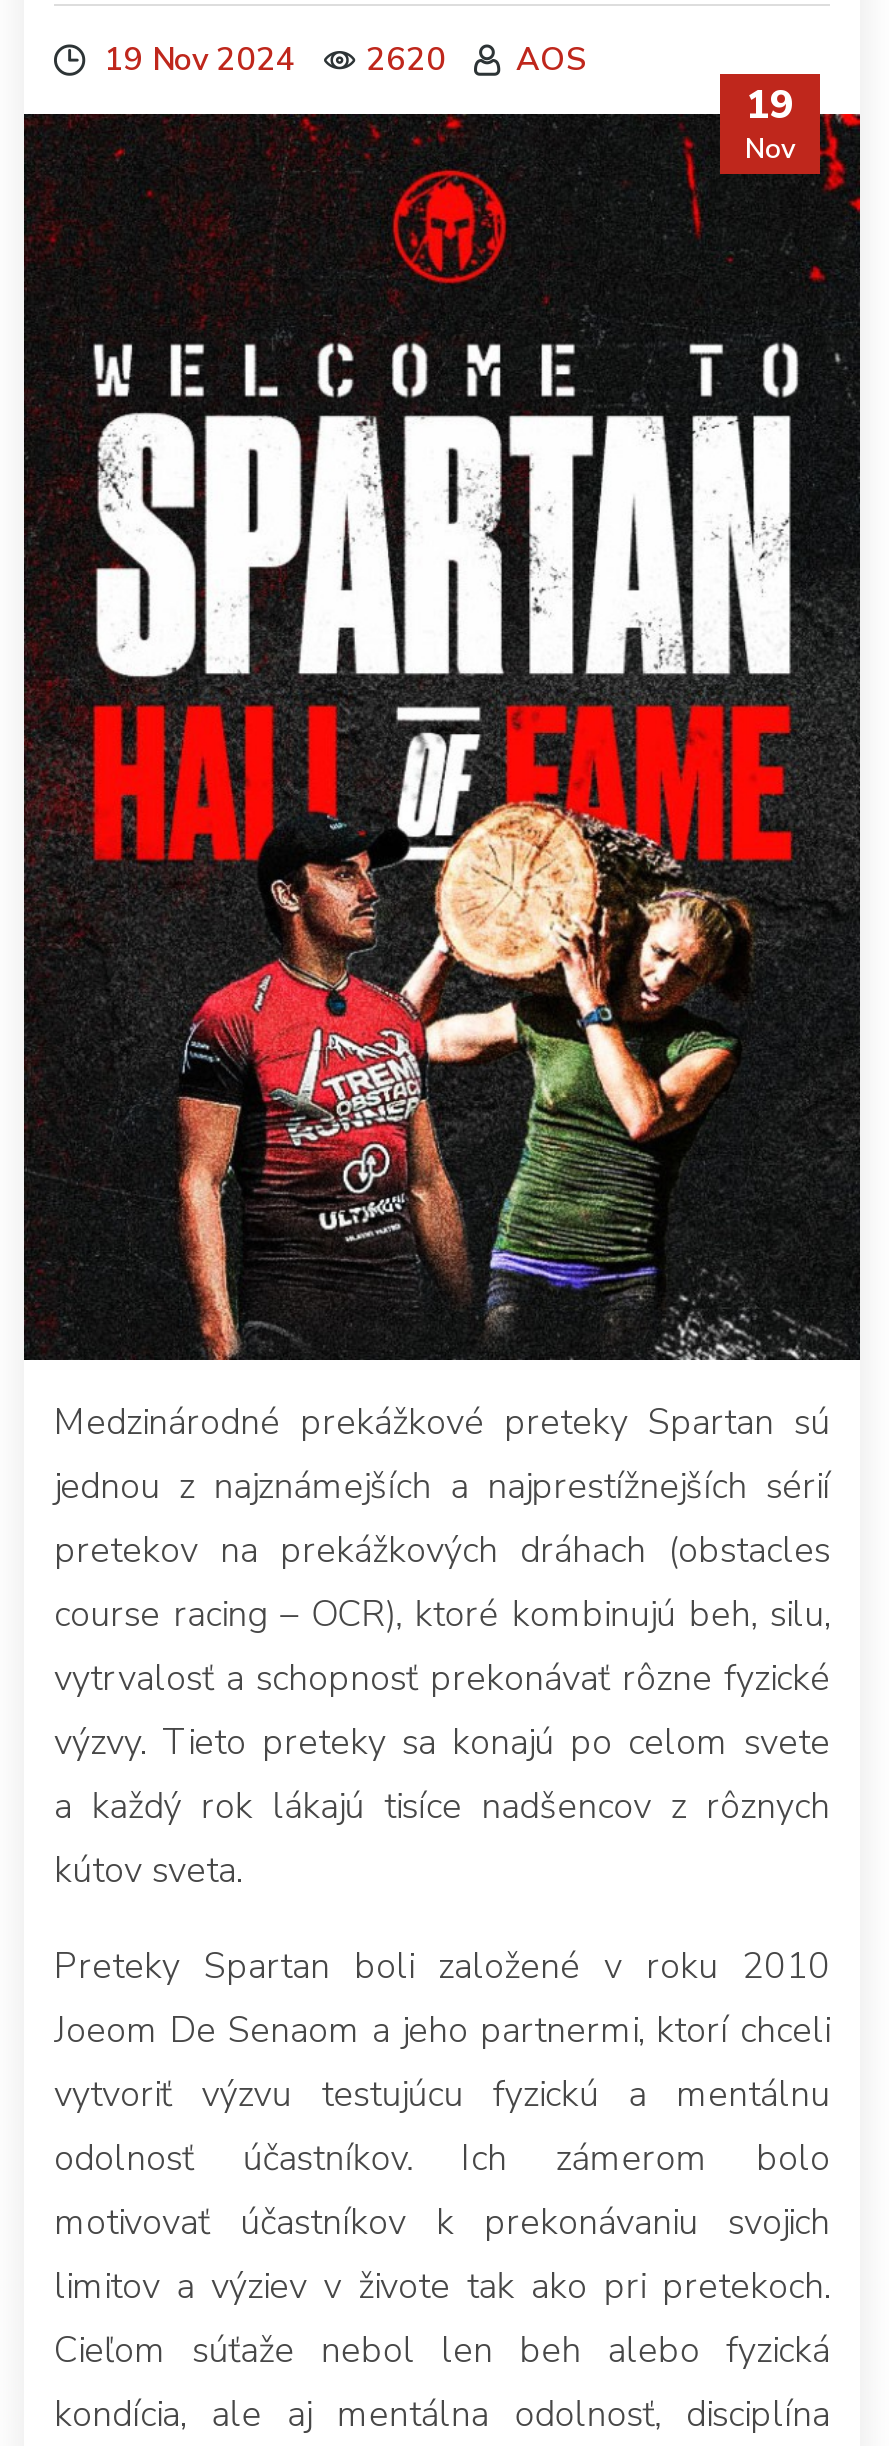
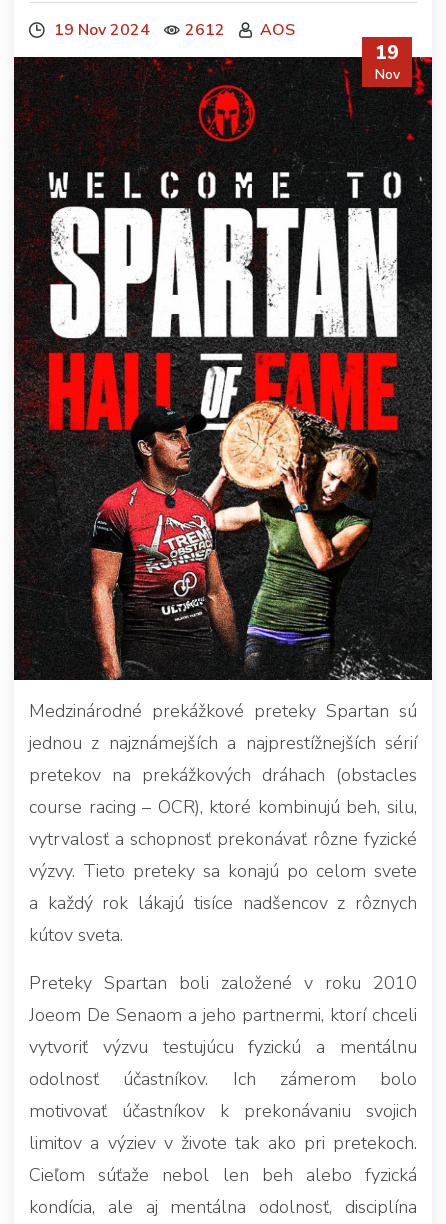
- 19 Nov 2024 2620 AOS
+ 19 Nov 2024 2612 AOS
